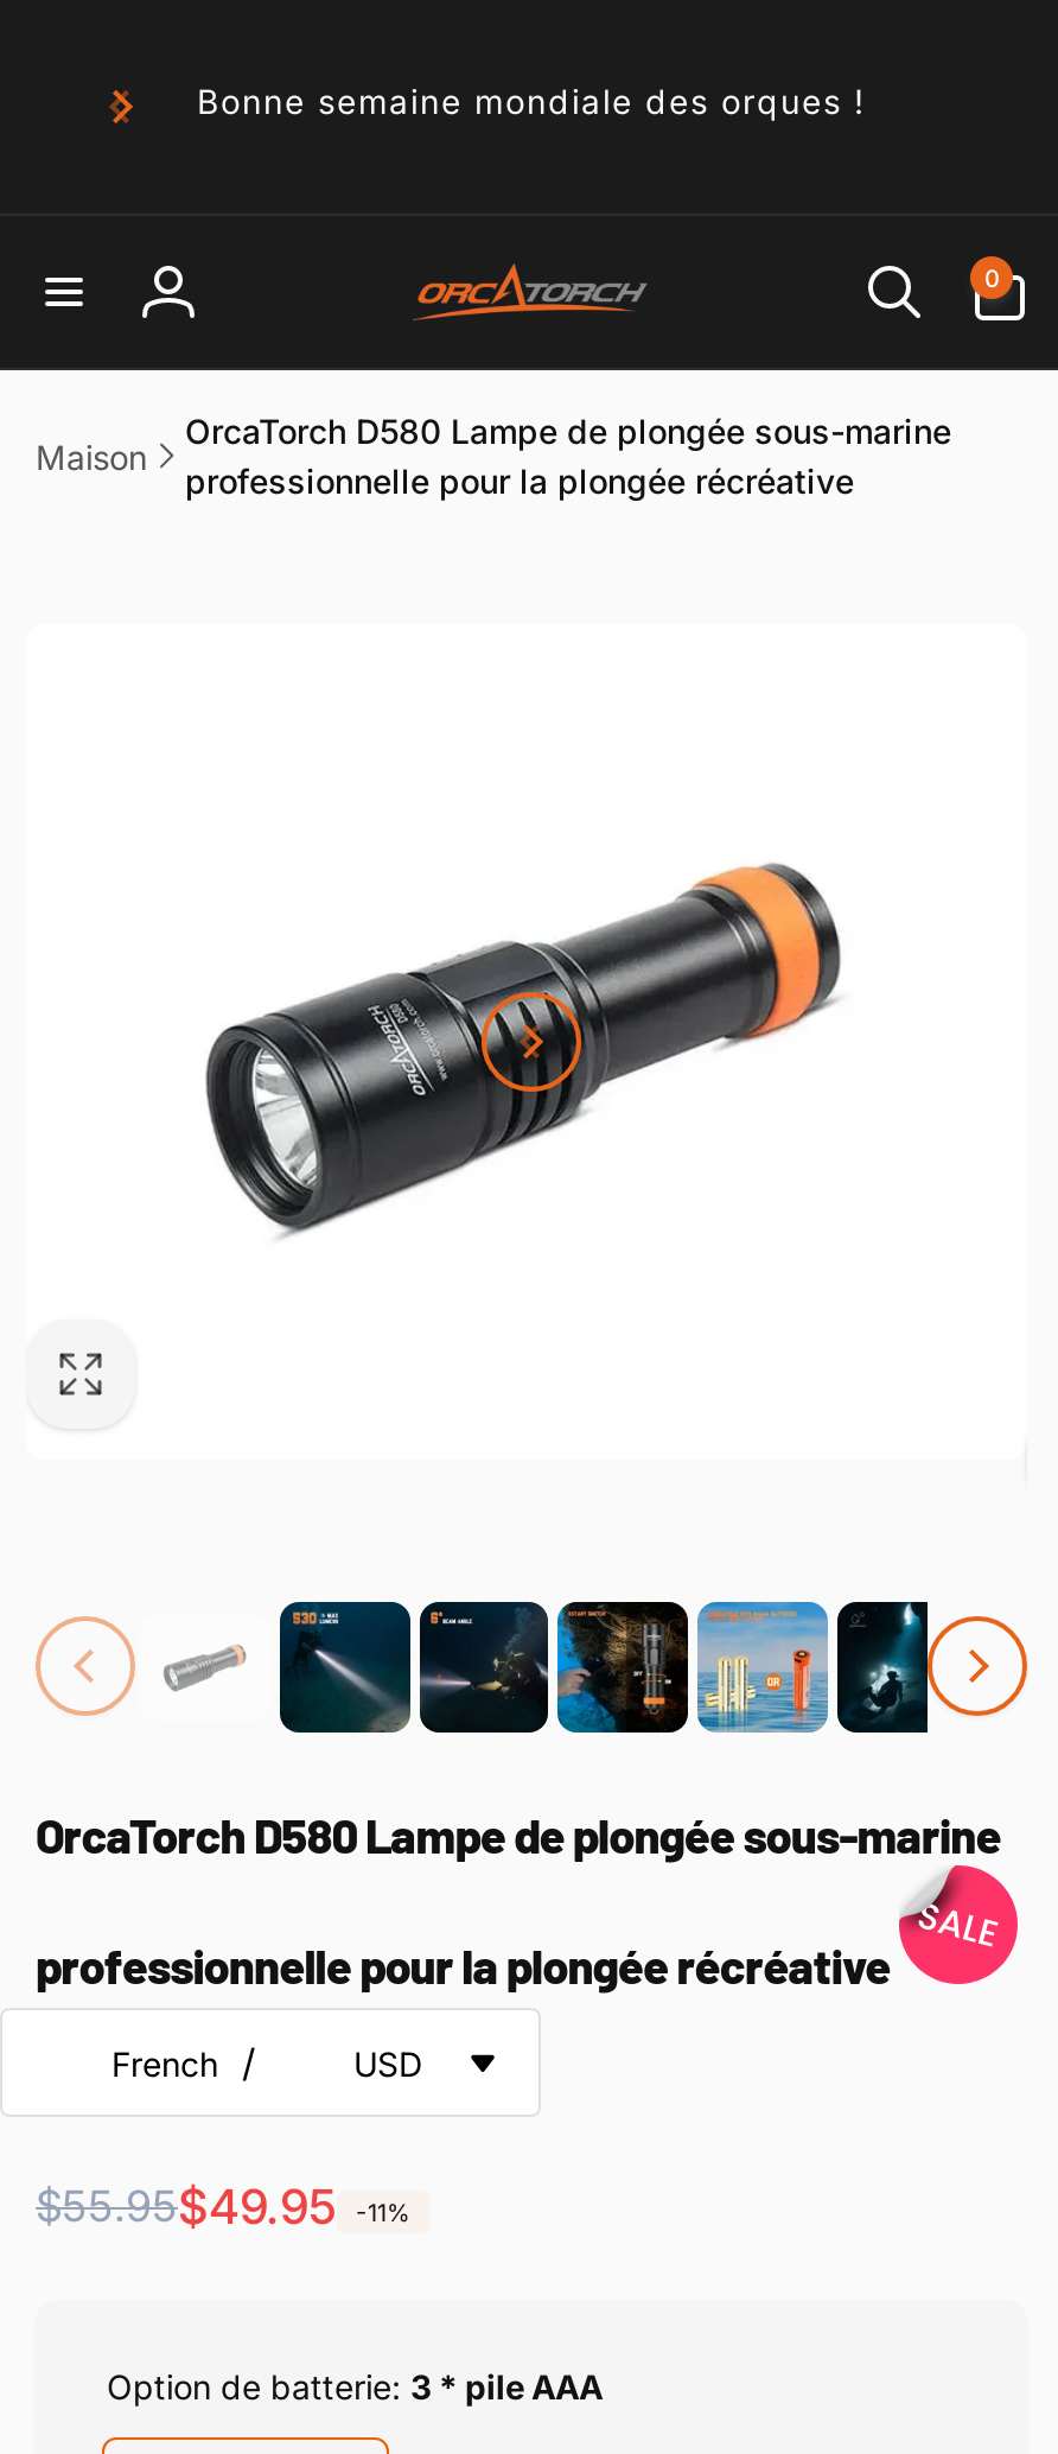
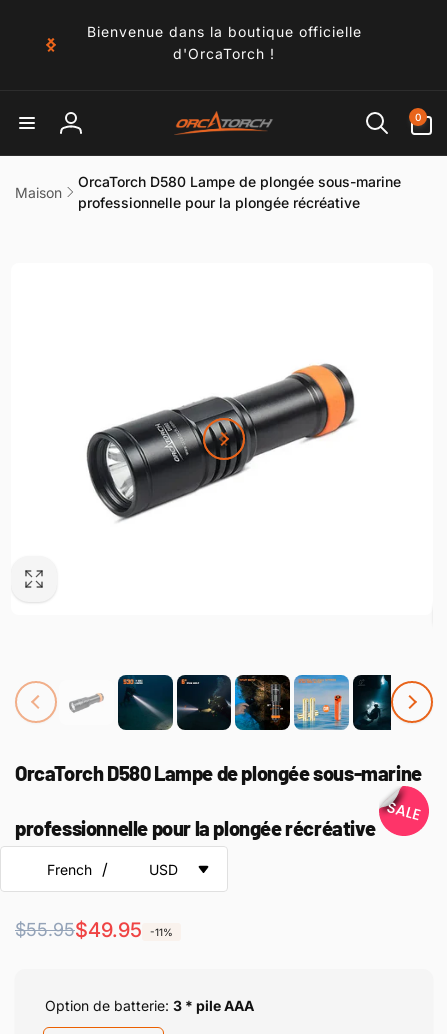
- Bonne semaine mondiale des orques !
+ Bienvenue dans la boutique officielle
+ d'OrcaTorch !
